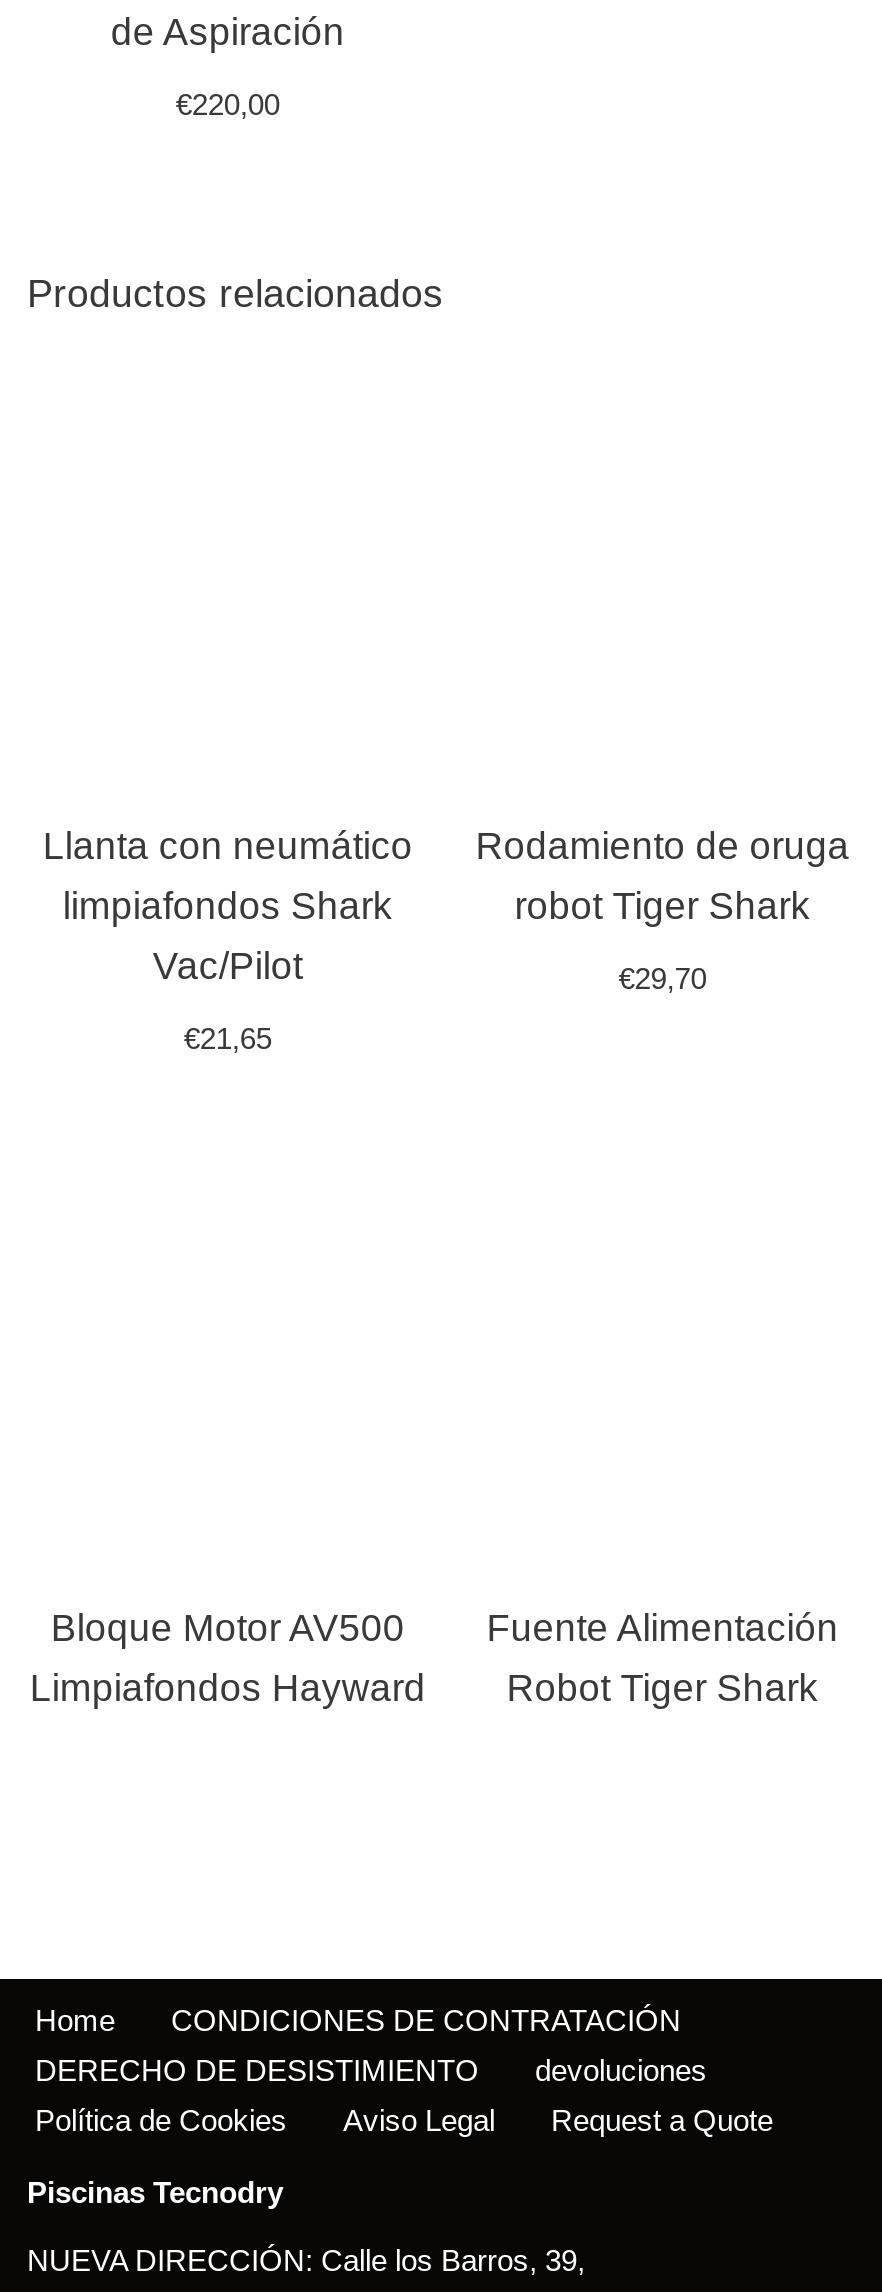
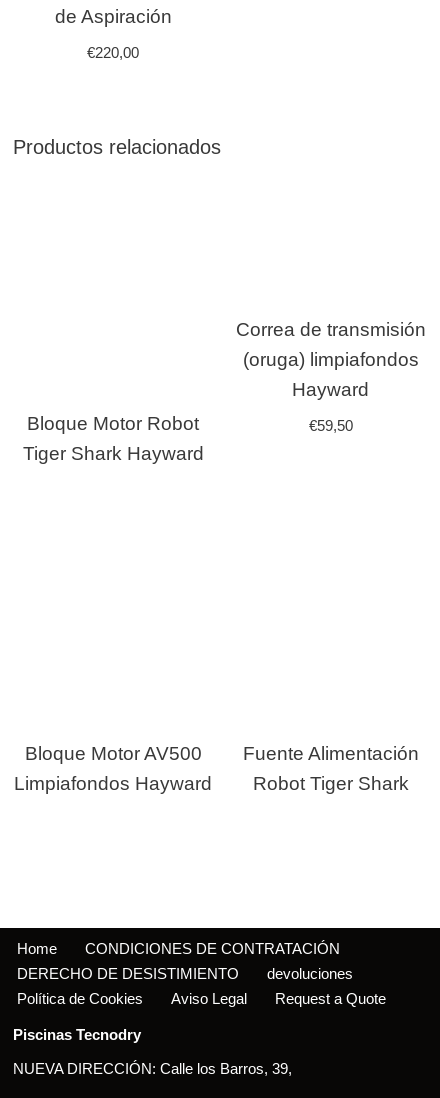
- Llanta con neumático
- limpiafondos Shark
- Vac/Pilot
- €21,65
+ Bloque Motor Robot
+ Tiger Shark Hayward

- Rodamiento de oruga
- robot Tiger Shark
- €29,70
+ Correa de transmisión
+ (oruga) limpiafondos
+ Hayward
+ €59,50
